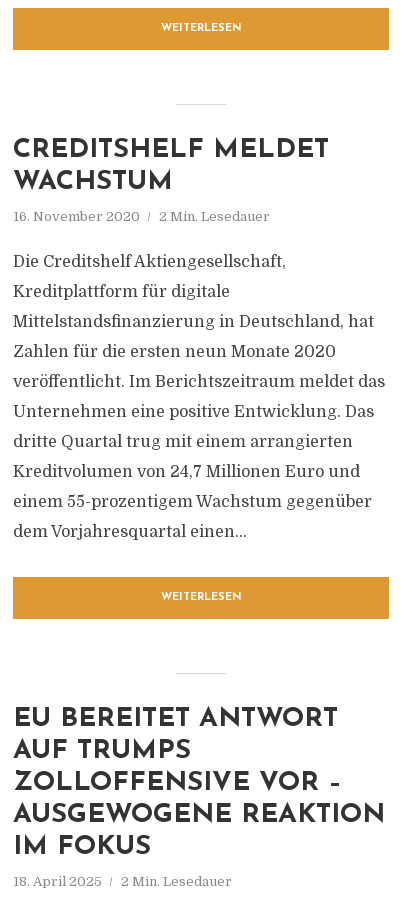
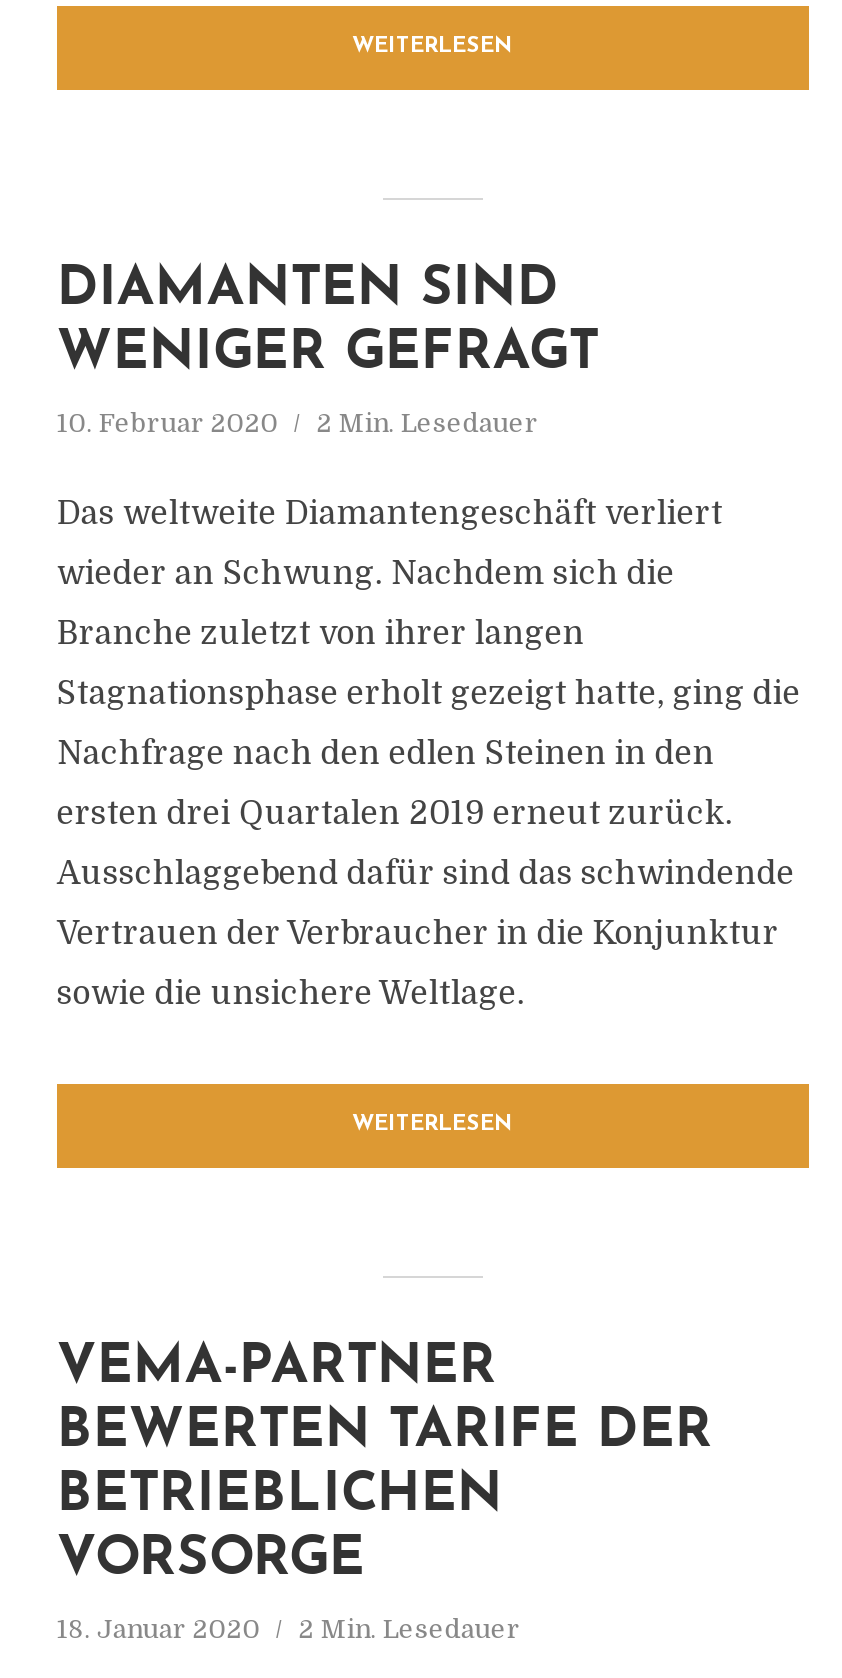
- CREDITSHELF MELDET
- WACHSTUM
+ DIAMANTEN SIND
+ WENIGER GEFRAGT

- 16. November 2020 2 Min. Lesedauer
+ 10. Februar 2020 2 Min. Lesedauer

- Die Creditshelf Aktiengesellschaft,
- Kreditplattform für digitale
- Mittelstandsfinanzierung in Deutschland, hat
- Zahlen für die ersten neun Monate 2020
- veröffentlicht. Im Berichtszeitraum meldet das
- Unternehmen eine positive Entwicklung. Das
- dritte Quartal trug mit einem arrangierten
- Kreditvolumen von 24,7 Millionen Euro und
- einem 55-prozentigem Wachstum gegenüber
- dem Vorjahresquartal einen...
+ Das weltweite Diamantengeschäft verliert
+ wieder an Schwung. Nachdem sich die
+ Branche zuletzt von ihrer langen
+ Stagnationsphase erholt gezeigt hatte, ging die
+ Nachfrage nach den edlen Steinen in den
+ ersten drei Quartalen 2019 erneut zurück.
+ Ausschlaggebend dafür sind das schwindende
+ Vertrauen der Verbraucher in die Konjunktur
+ sowie die unsichere Weltlage.

- EU BEREITET ANTWORT
- AUF TRUMPS
- ZOLLOFFENSIVE VOR –
- AUSGEWOGENE REAKTION
- IM FOKUS
+ VEMA-PARTNER
+ BEWERTEN TARIFE DER
+ BETRIEBLICHEN
+ VORSORGE

- 18. April 2025 2 Min. Lesedauer
+ 18. Januar 2020 2 Min. Lesedauer
